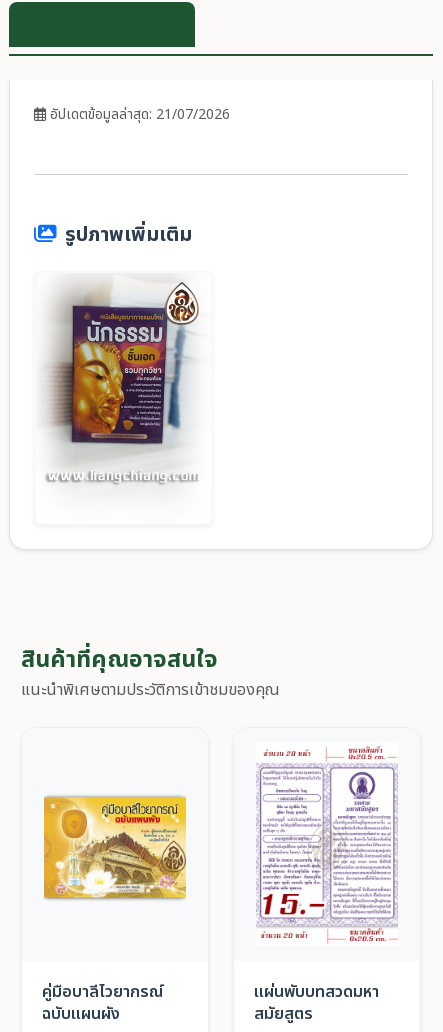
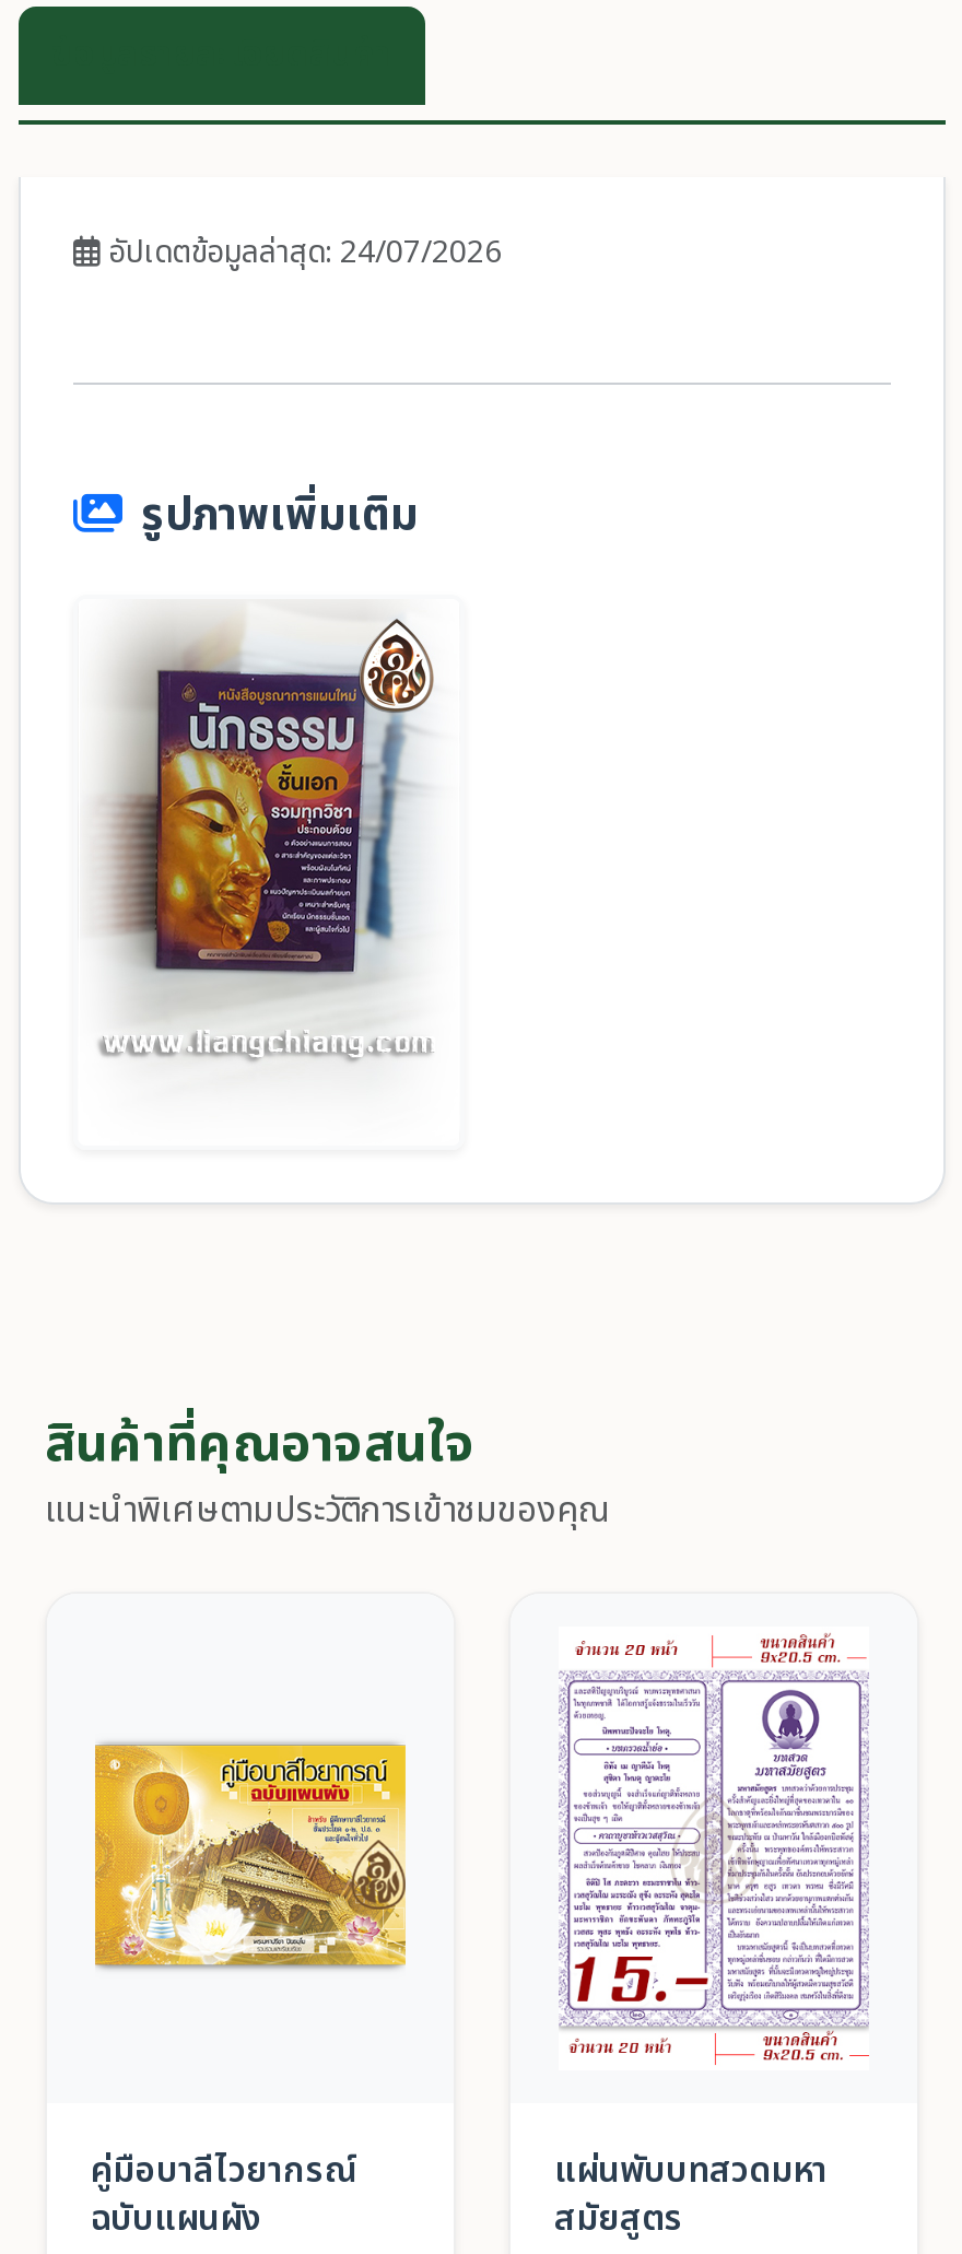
- อัปเดตข้อมูลล่าสุด: 21/07/2026
+ อัปเดตข้อมูลล่าสุด: 24/07/2026
